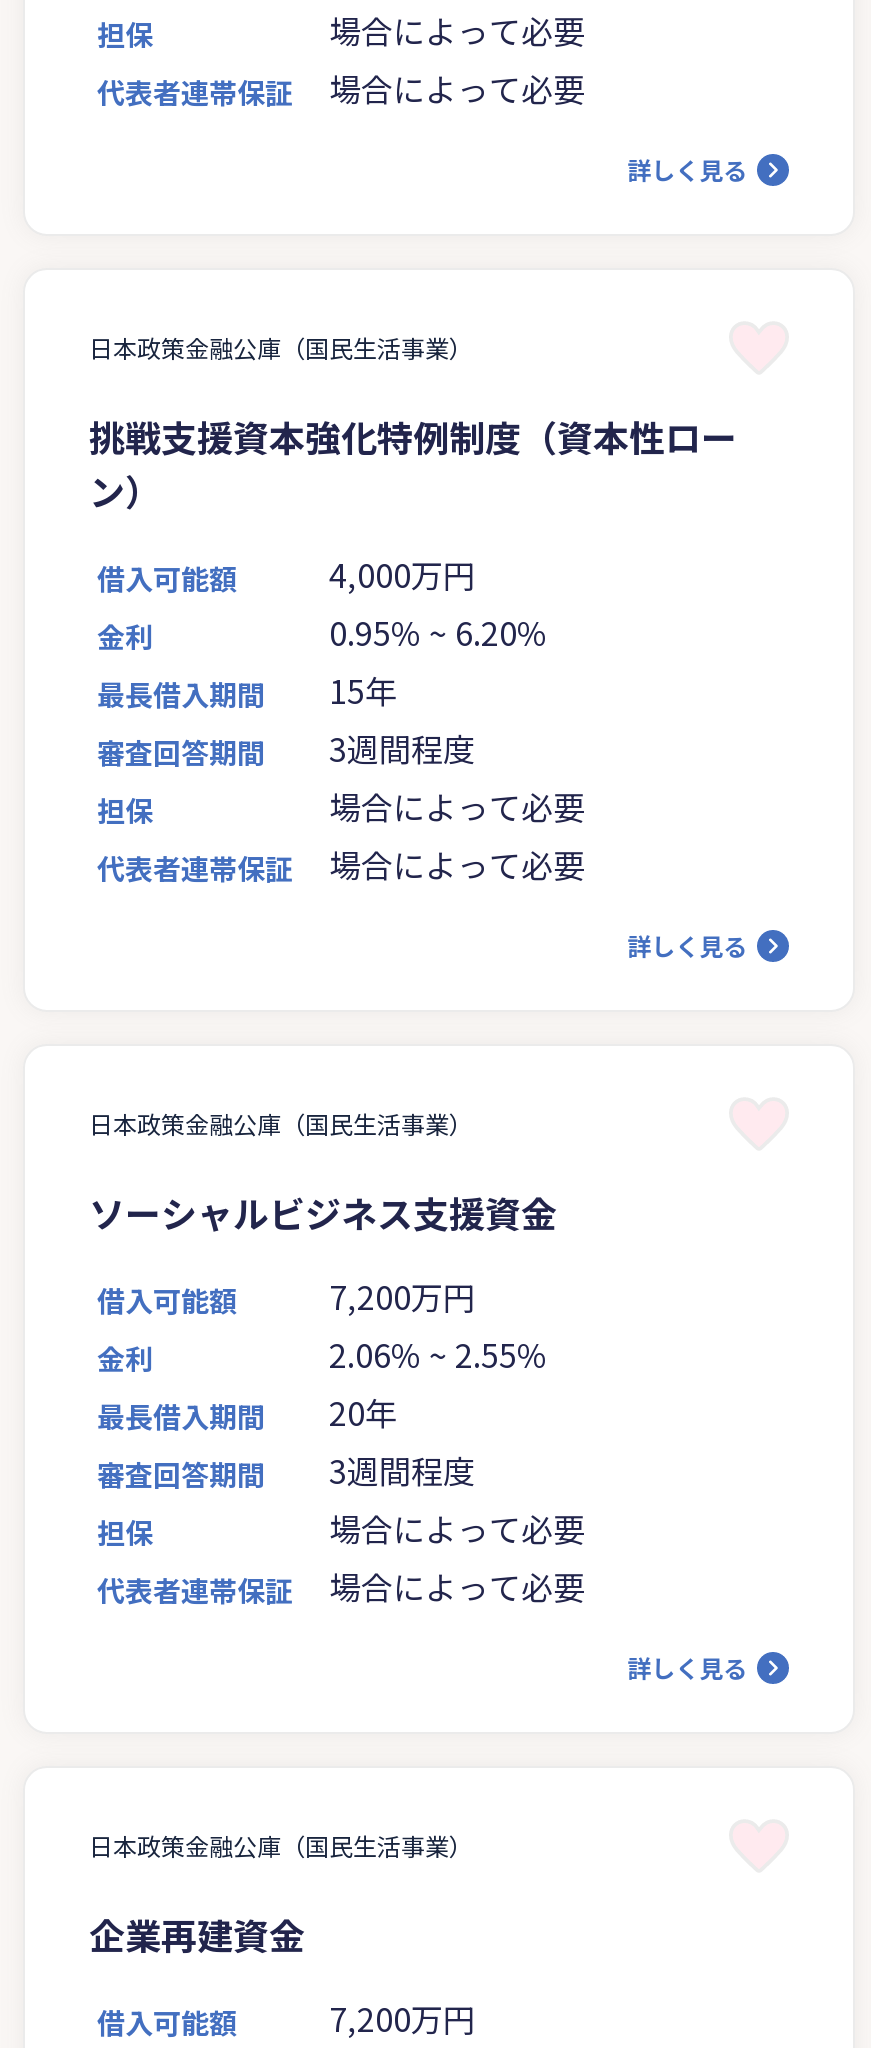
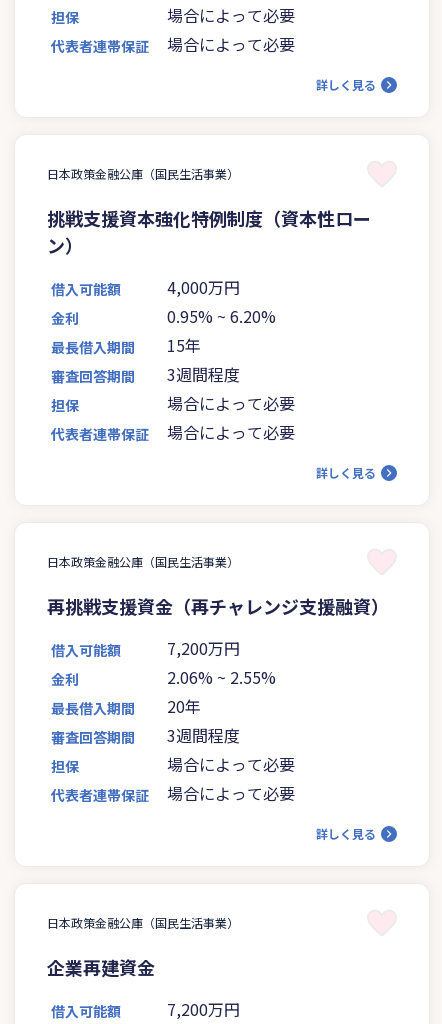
- ソーシャルビジネス支援資金
+ 再挑戦支援資金（再チャレンジ支援融資）
